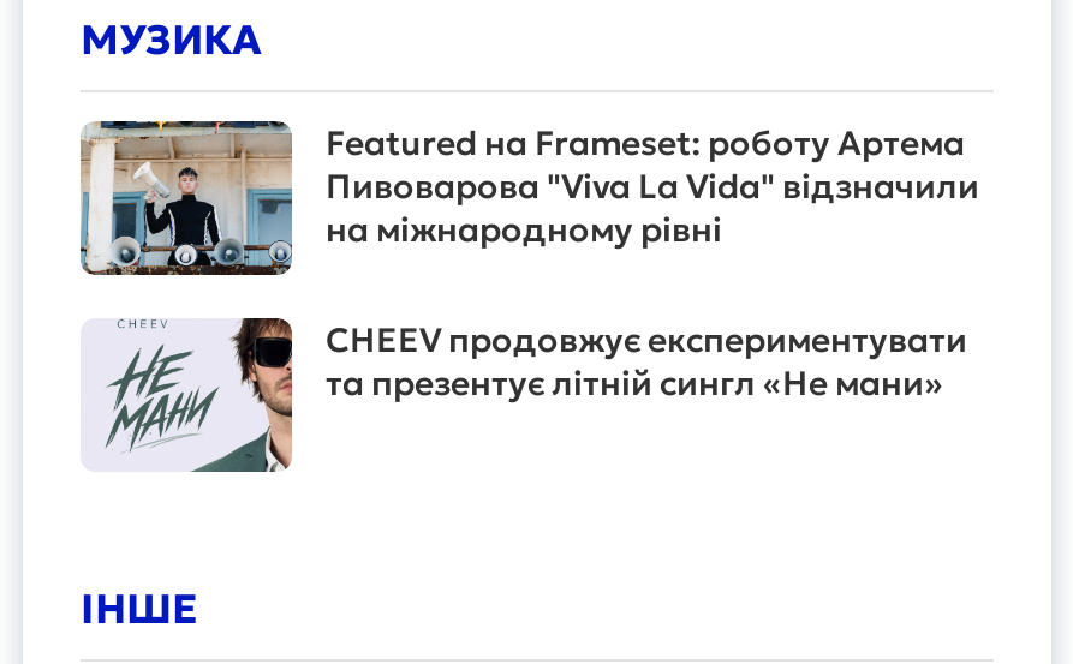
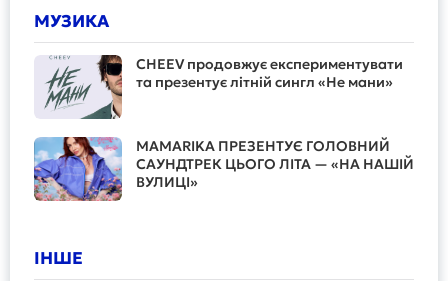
- [image]
- Featured на Frameset: роботу Артема
- Пивоварова "Viva La Vida" відзначили
- на міжнародному рівні

moved up: CHEEV продовжує експериментувати | та презентує літній сингл «Не мани»

+ [image]
+ MAMARIKA ПРЕЗЕНТУЄ ГОЛОВНИЙ
+ САУНДТРЕК ЦЬОГО ЛІТА — «НА НАШІЙ
+ ВУЛИЦІ»
